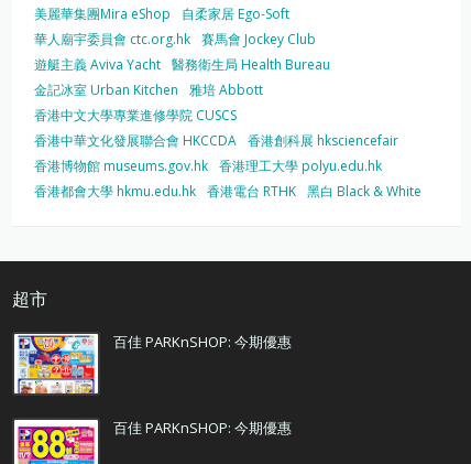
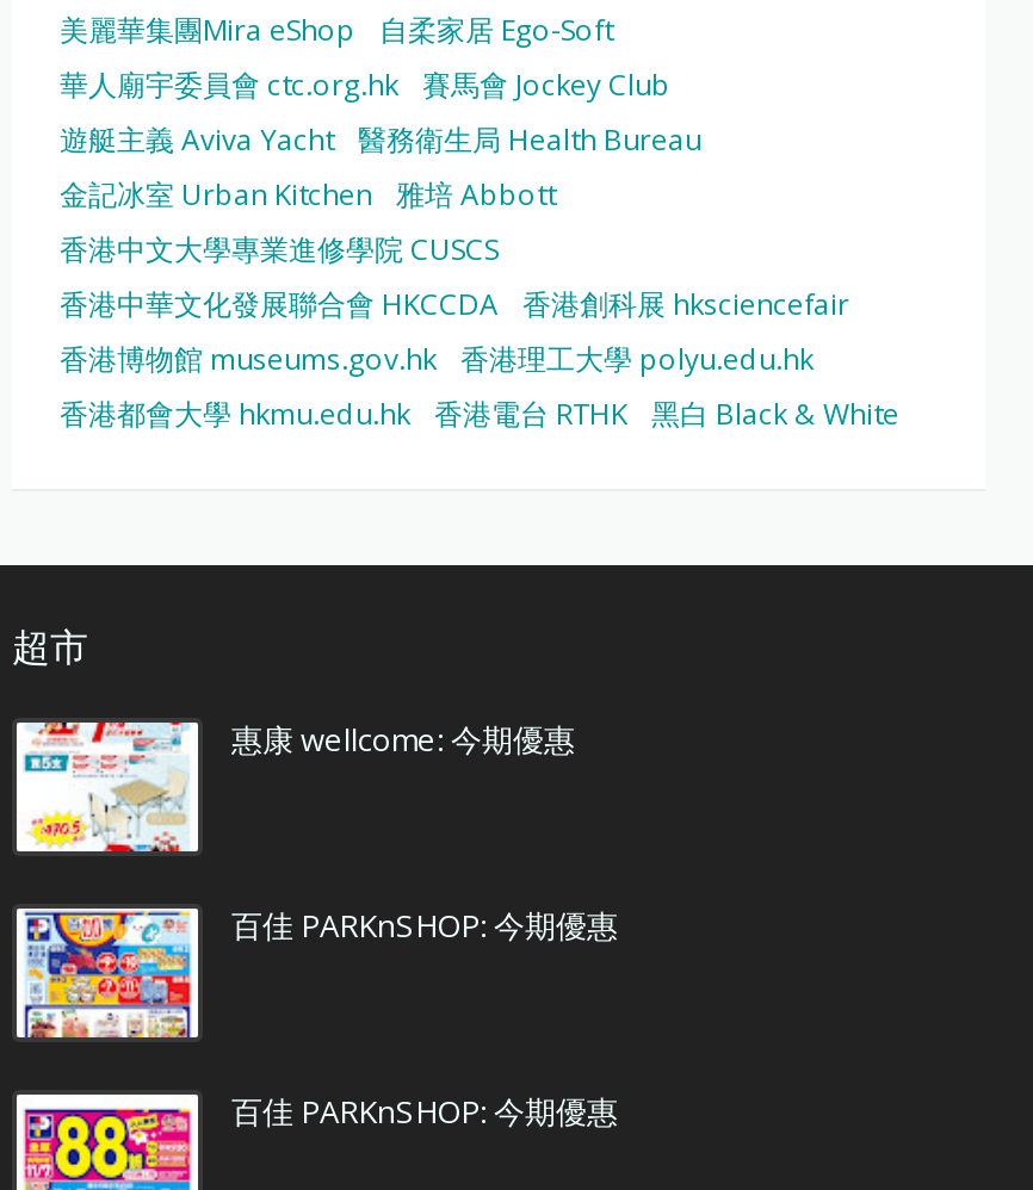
+ [image]
+ 惠康 wellcome: 今期優惠
